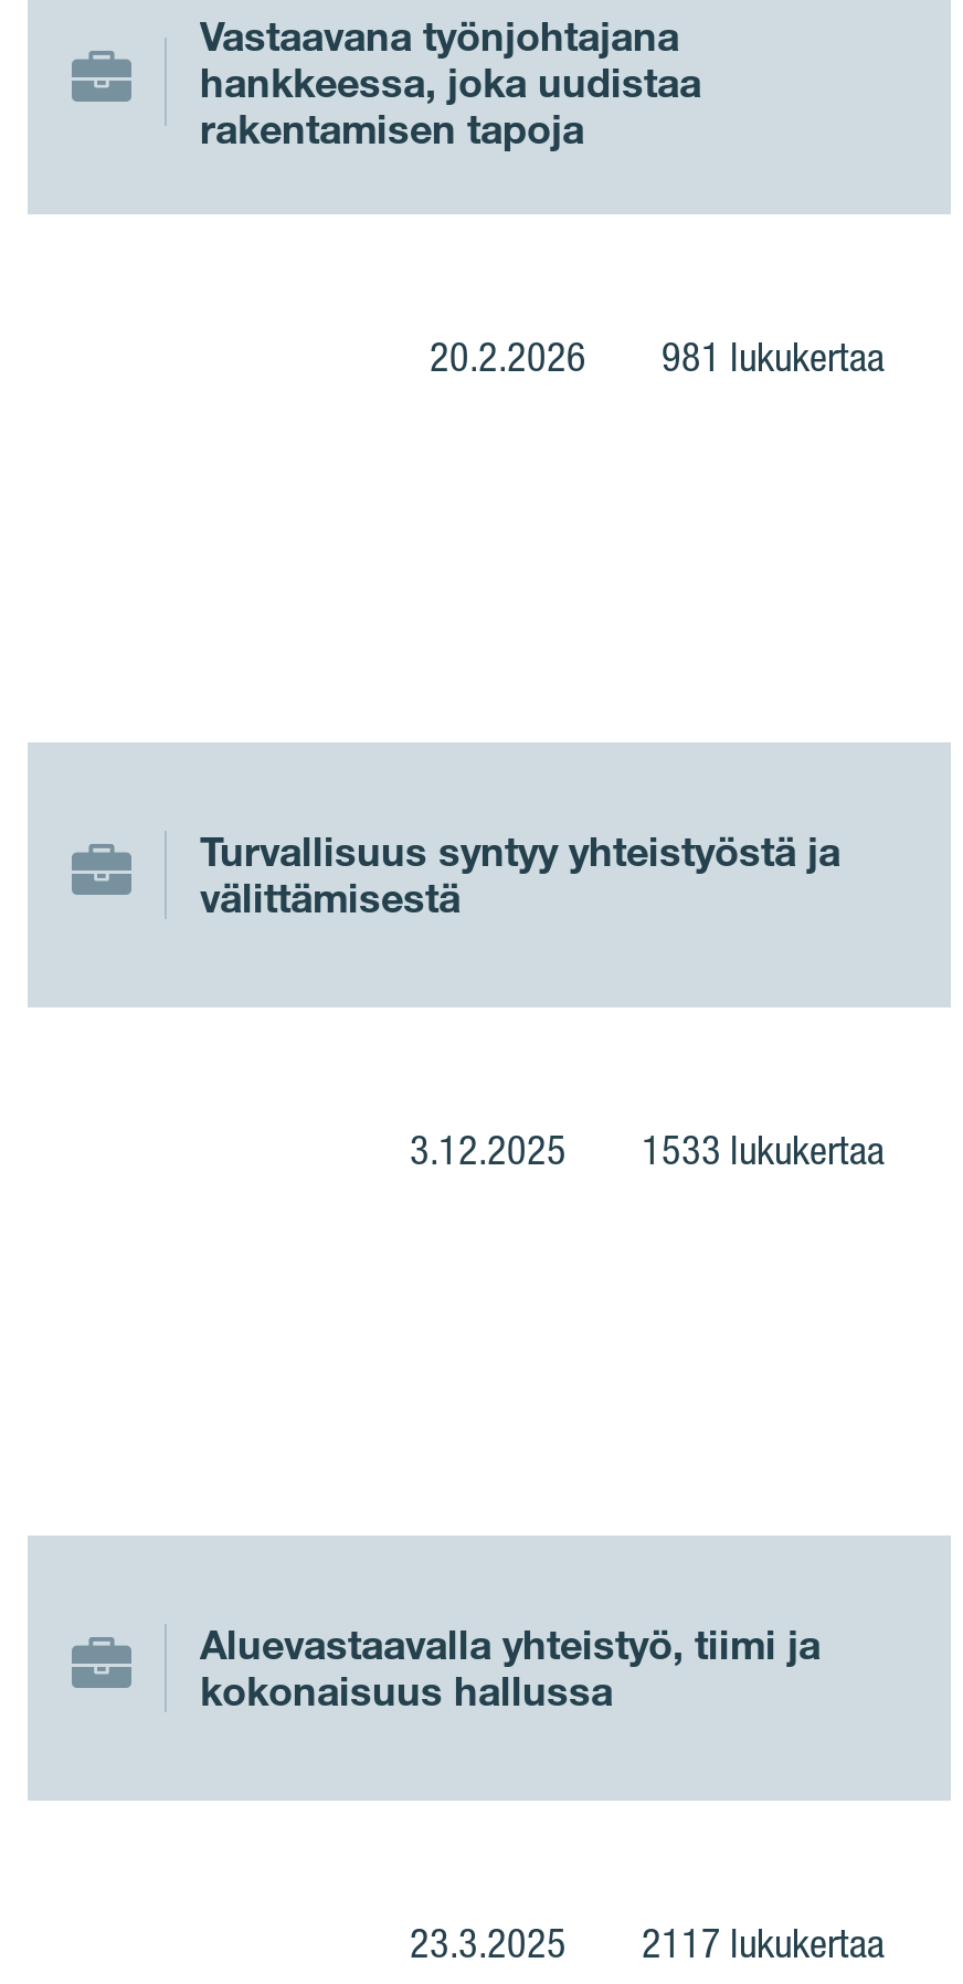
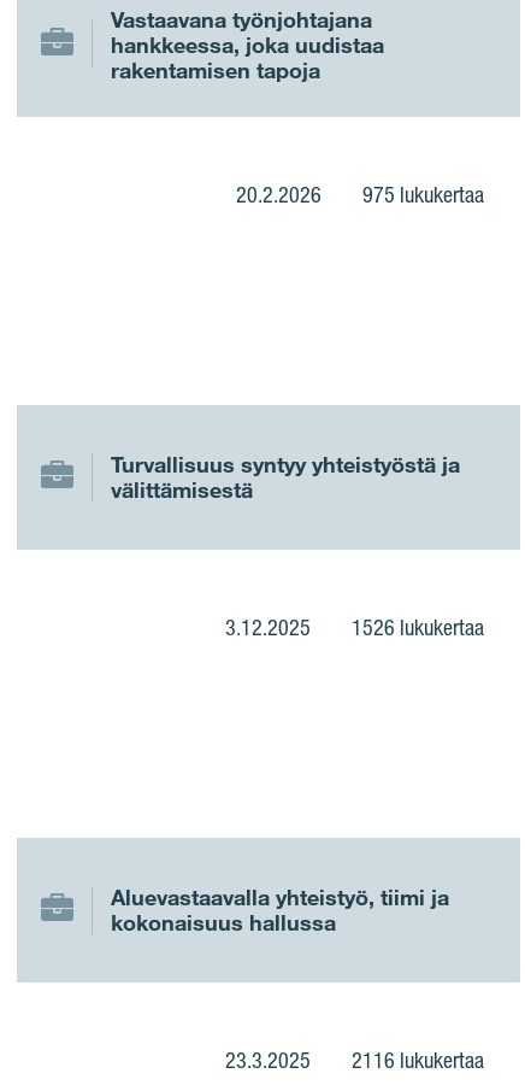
- 20.2.2026 981 lukukertaa
+ 20.2.2026 975 lukukertaa

- 3.12.2025 1533 lukukertaa
+ 3.12.2025 1526 lukukertaa

- 23.3.2025 2117 lukukertaa
+ 23.3.2025 2116 lukukertaa
